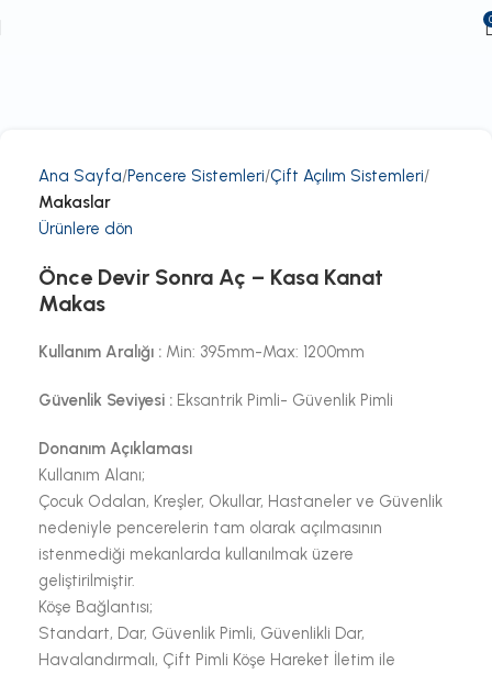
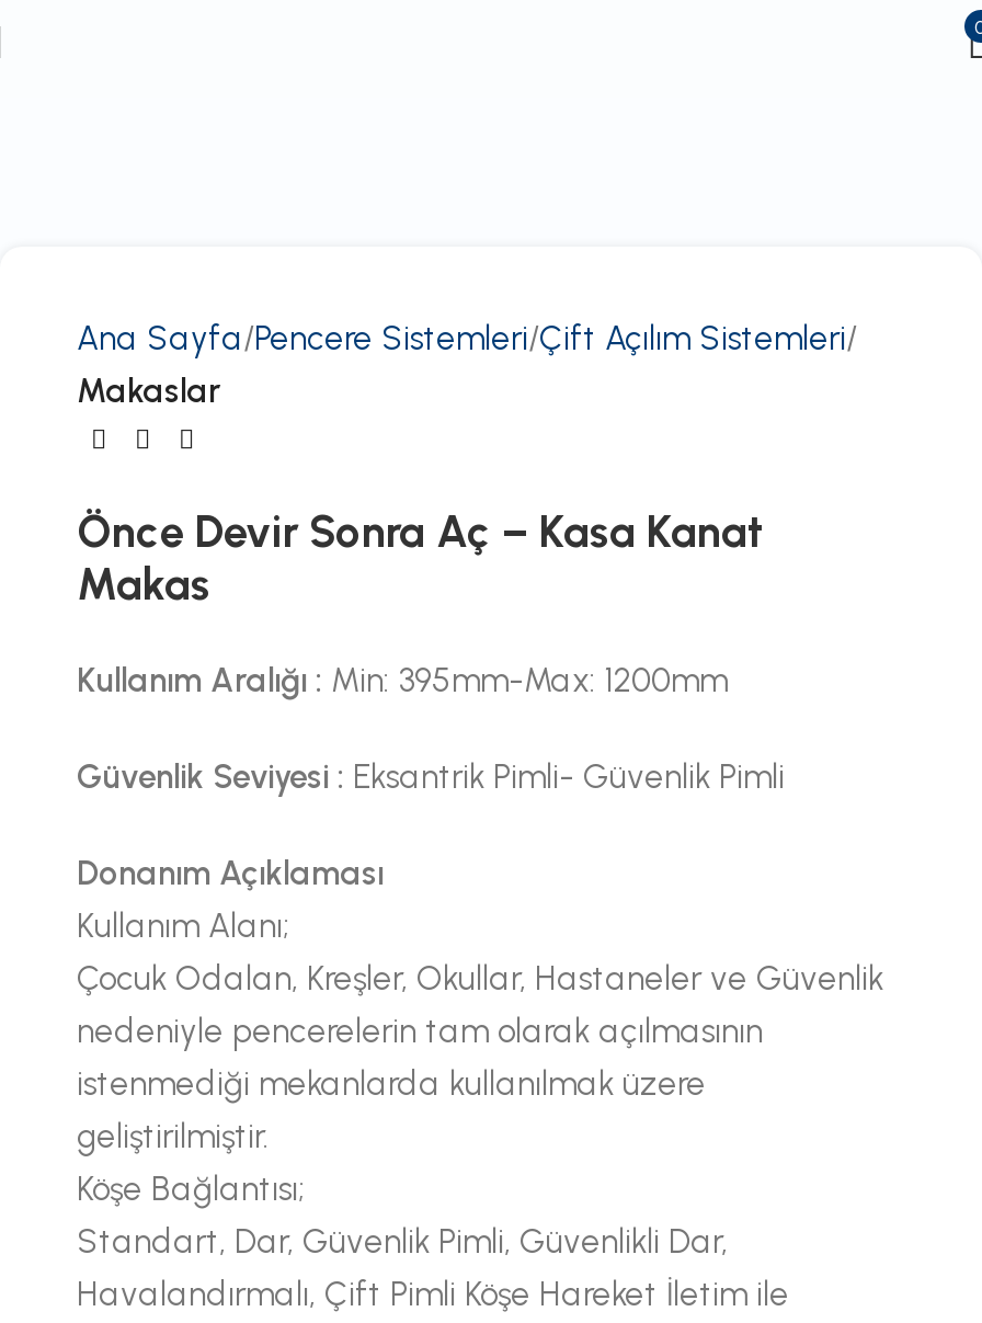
- Ürünlere dön
